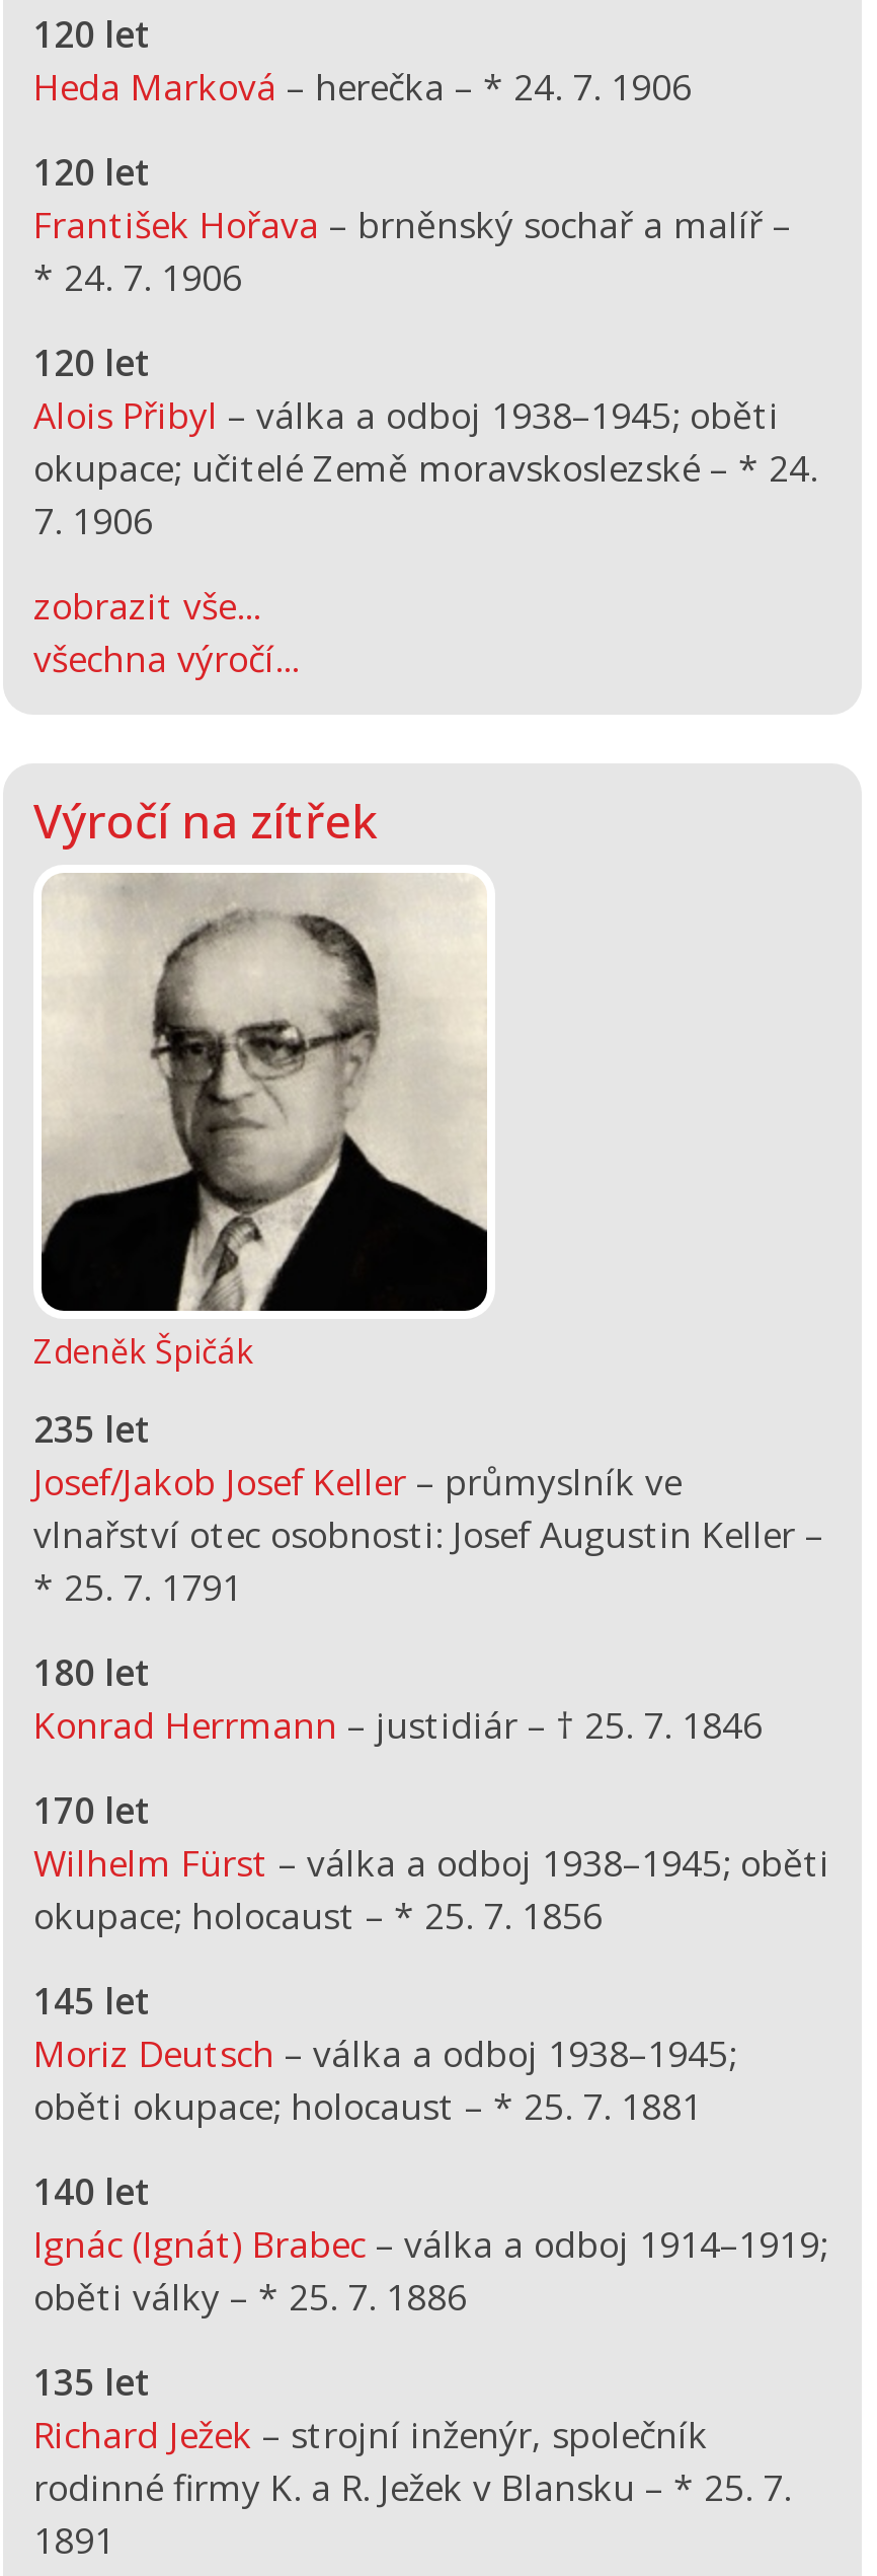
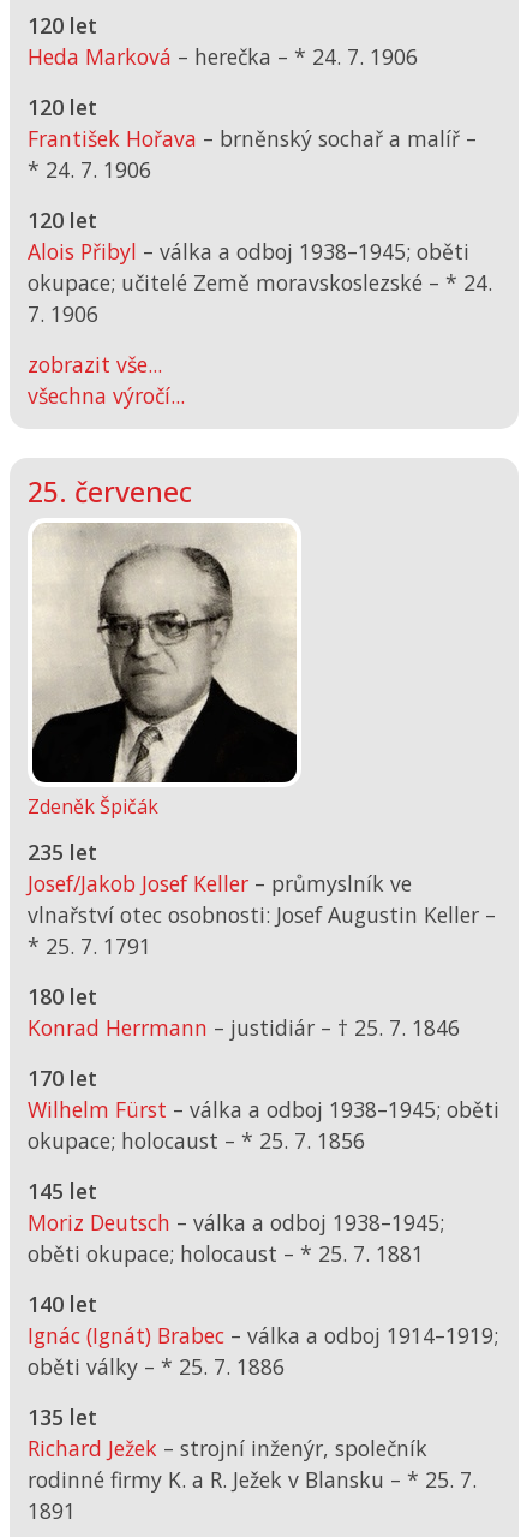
- Výročí na zítřek
+ 25. červenec
